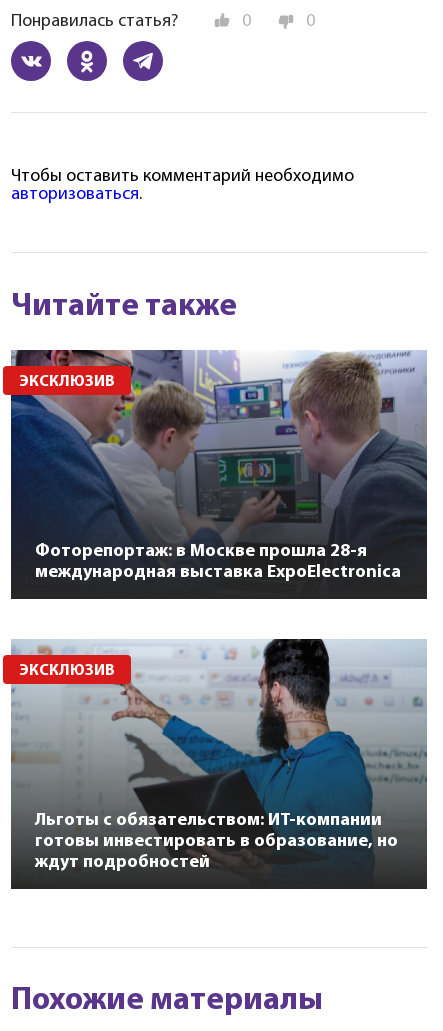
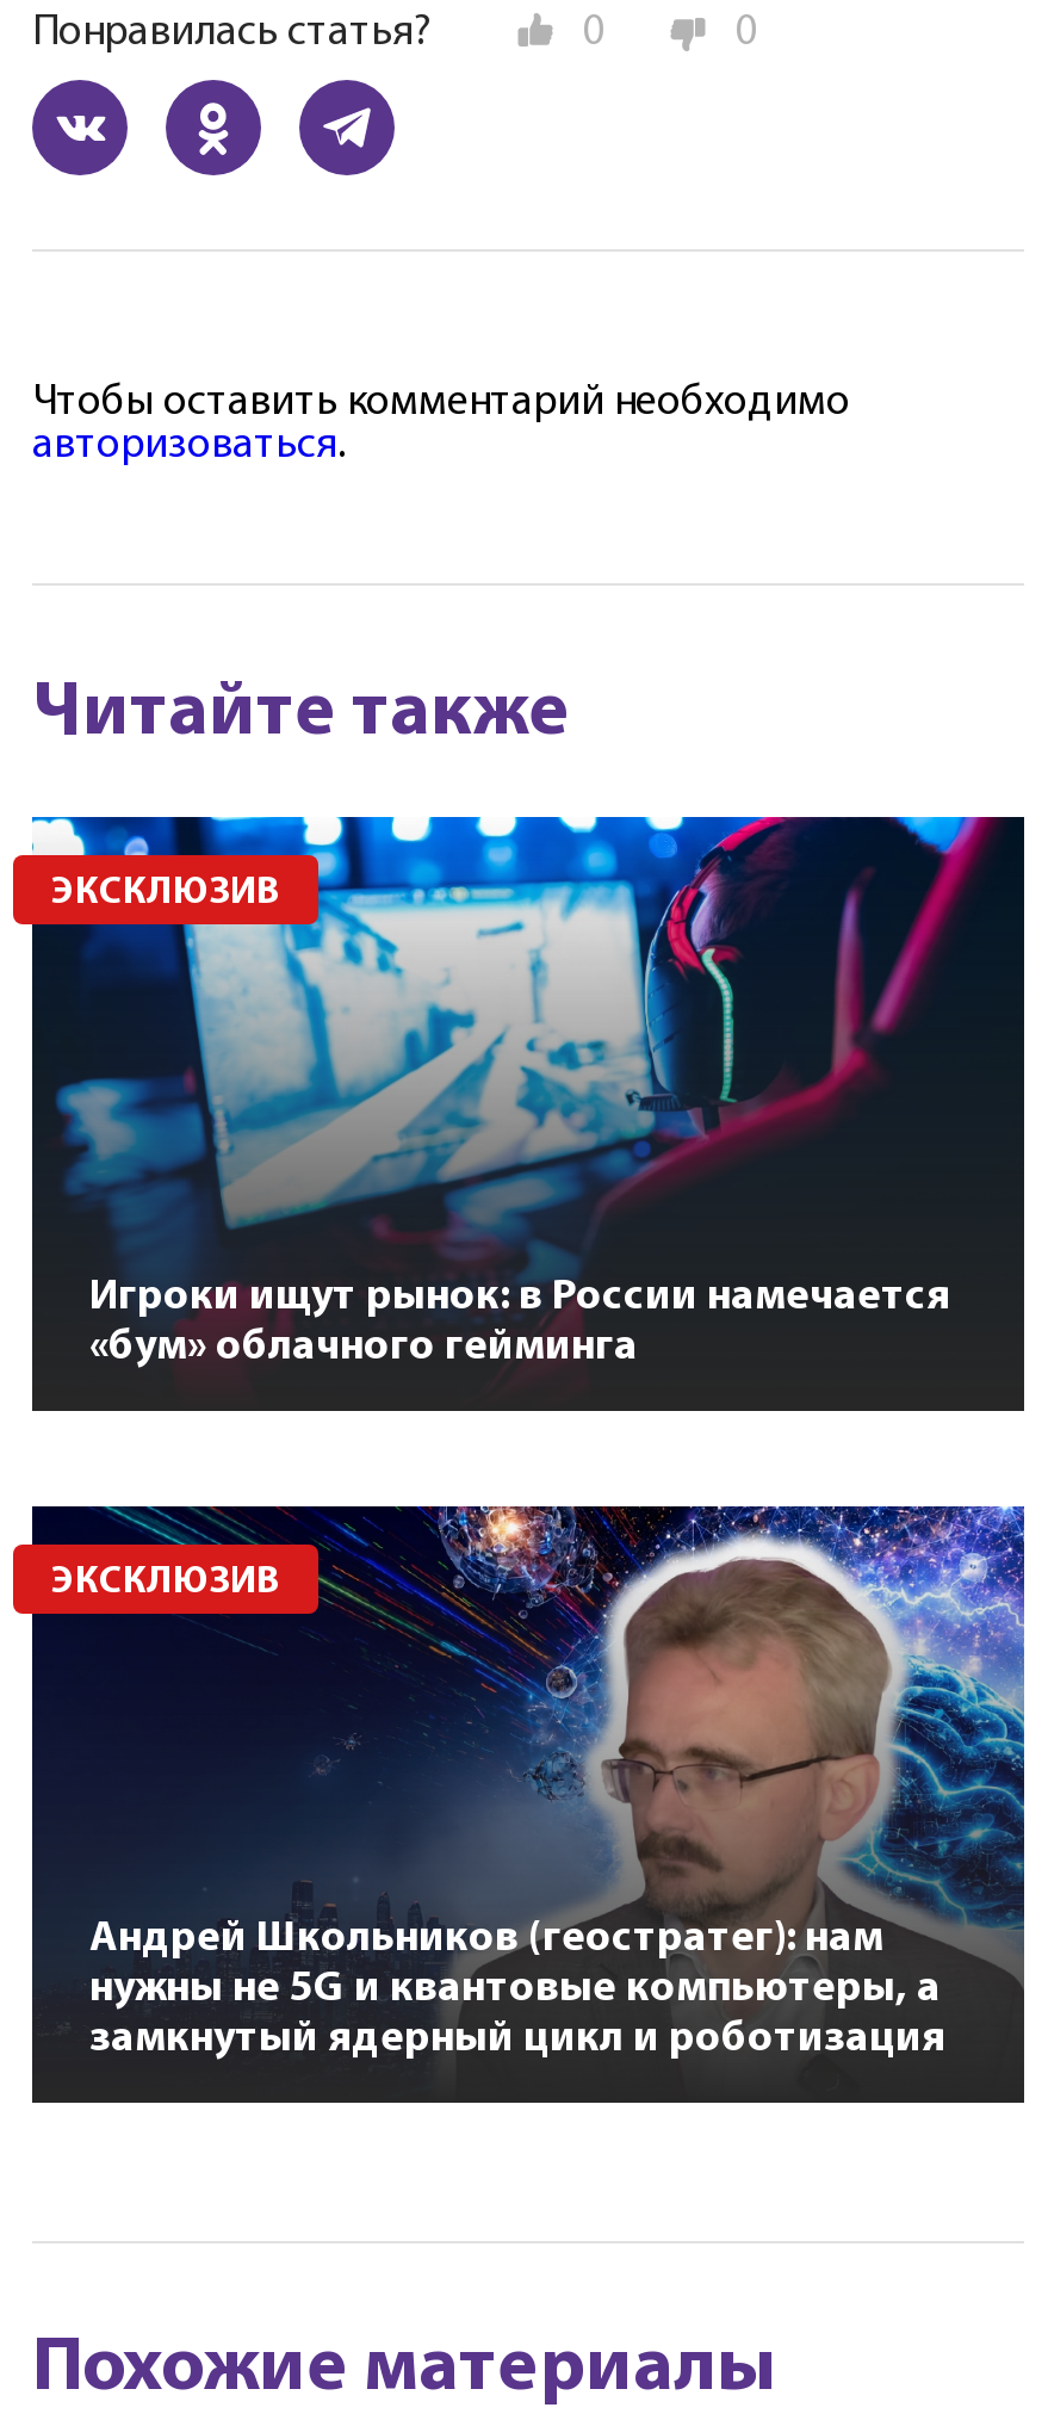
- [image]
- Фоторепортаж: в Москве прошла 28-я
- международная выставка ExpoElectronica
+ [image]
+ Игроки ищут рынок: в России намечается
+ «бум» облачного гейминга

- [image]
- Льготы с обязательством: ИТ-компании
- готовы инвестировать в образование, но
- ждут подробностей
+ [image]
+ Андрей Школьников (геостратег): нам
+ нужны не 5G и квантовые компьютеры, а
+ замкнутый ядерный цикл и роботизация
